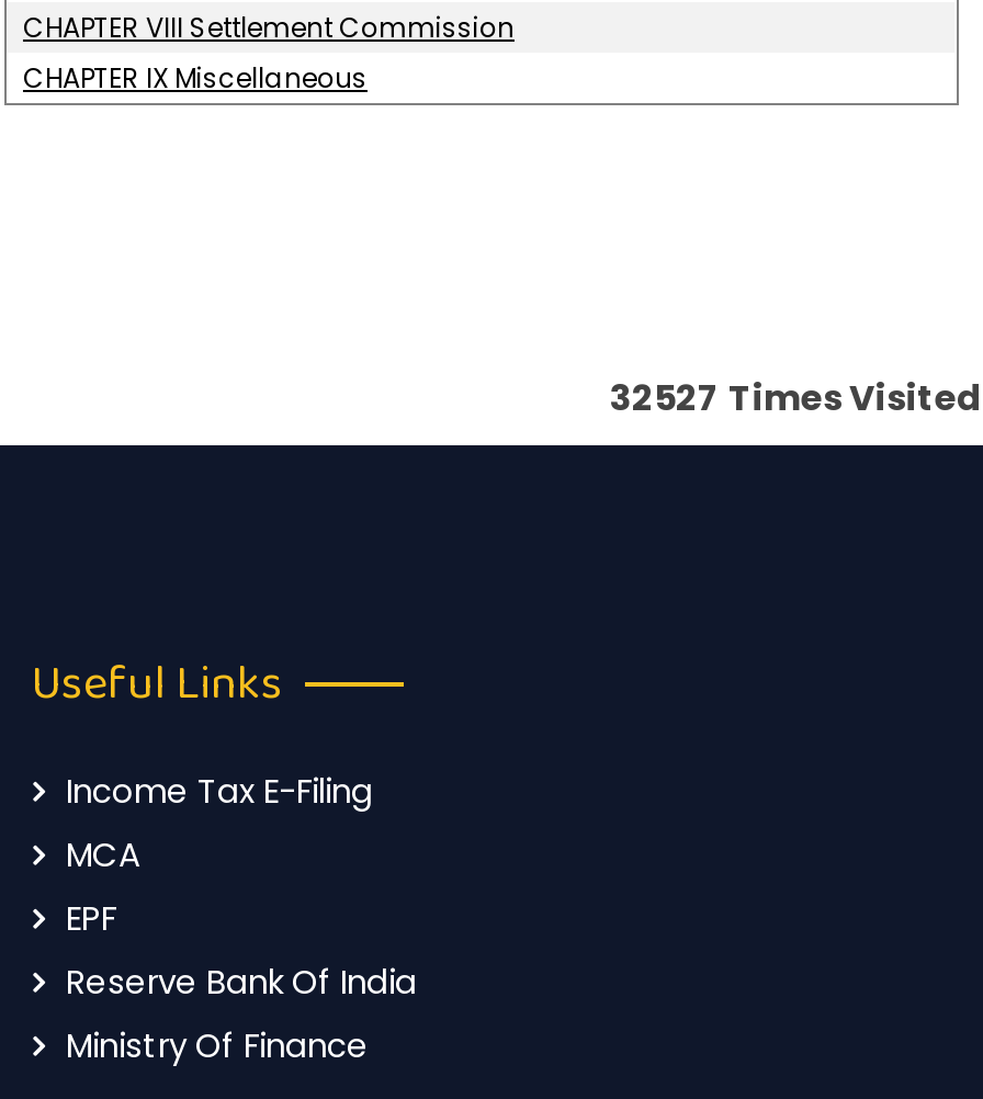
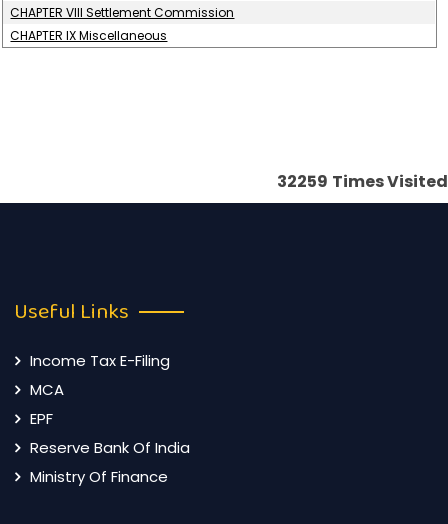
- 32527 Times Visited
+ 32259 Times Visited
